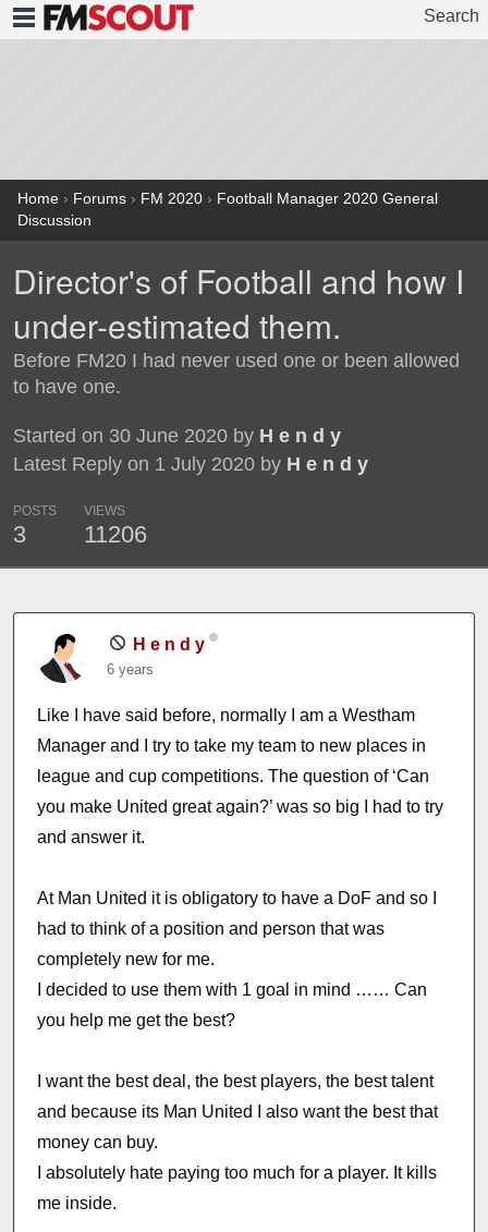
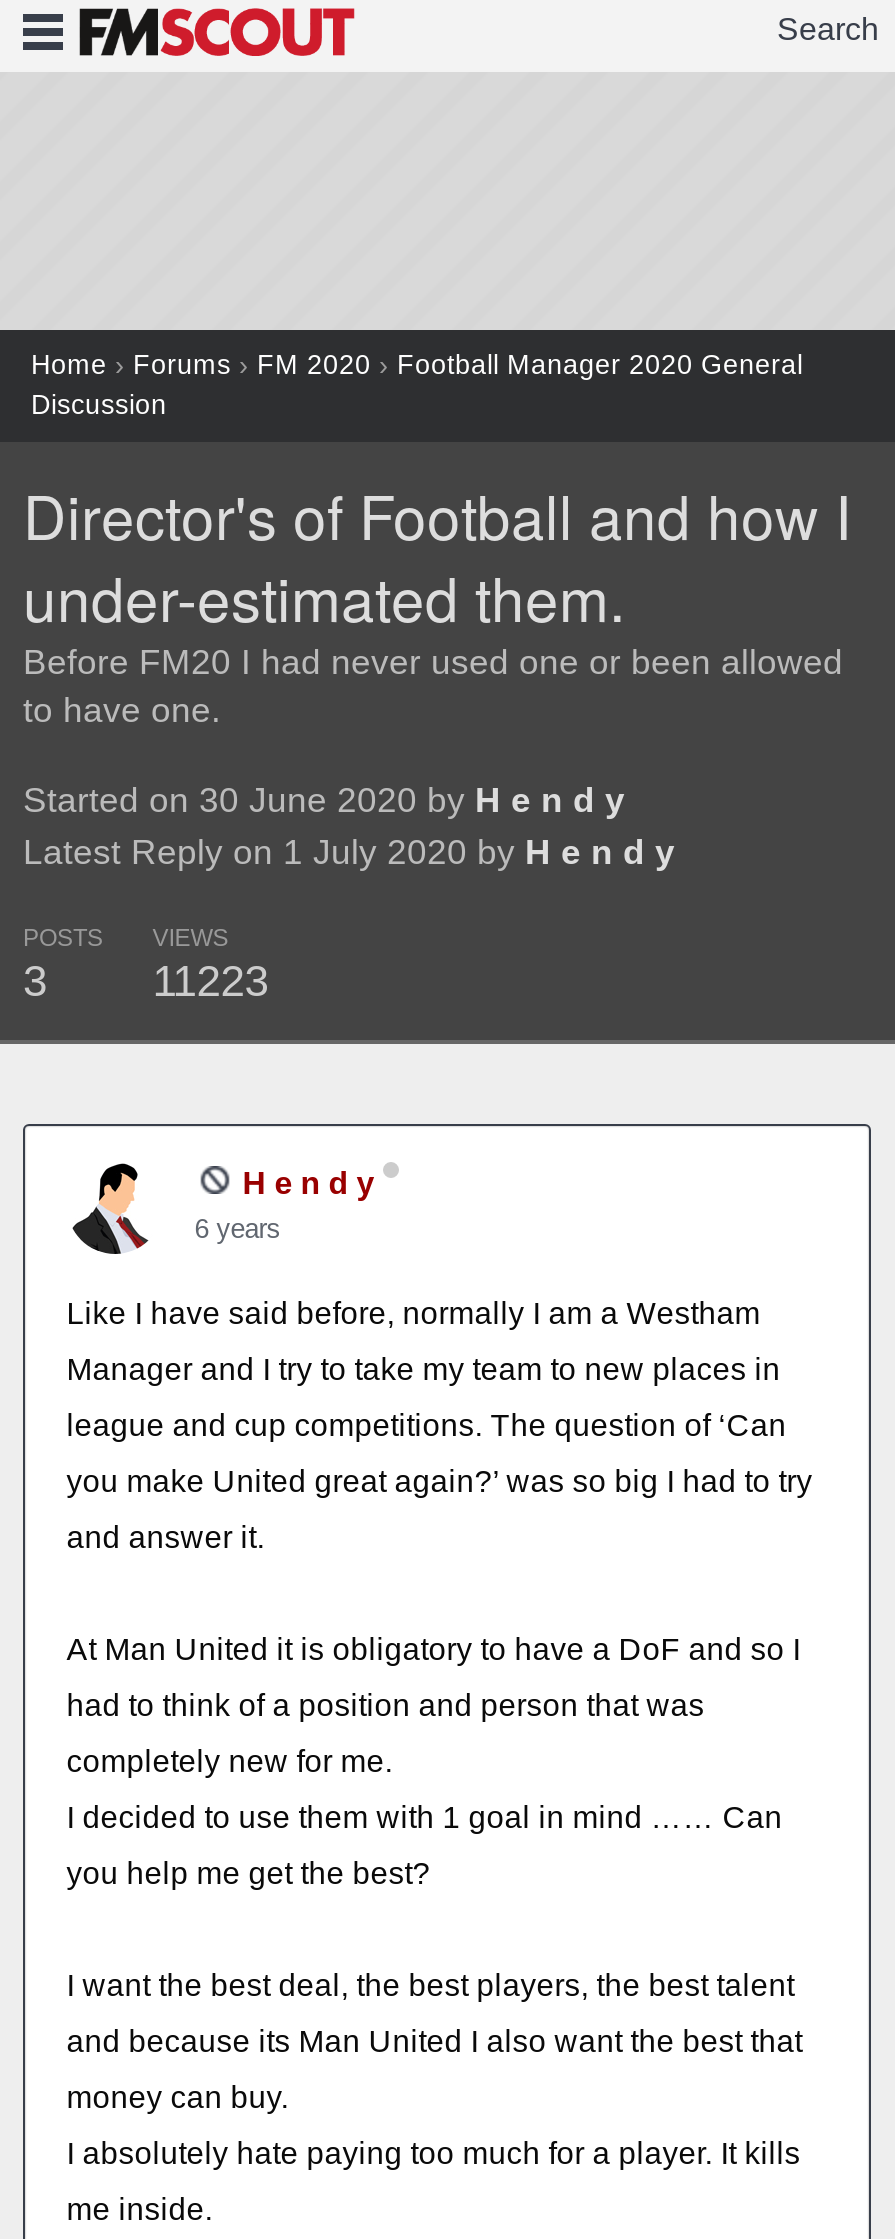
- 11206
+ 11223
